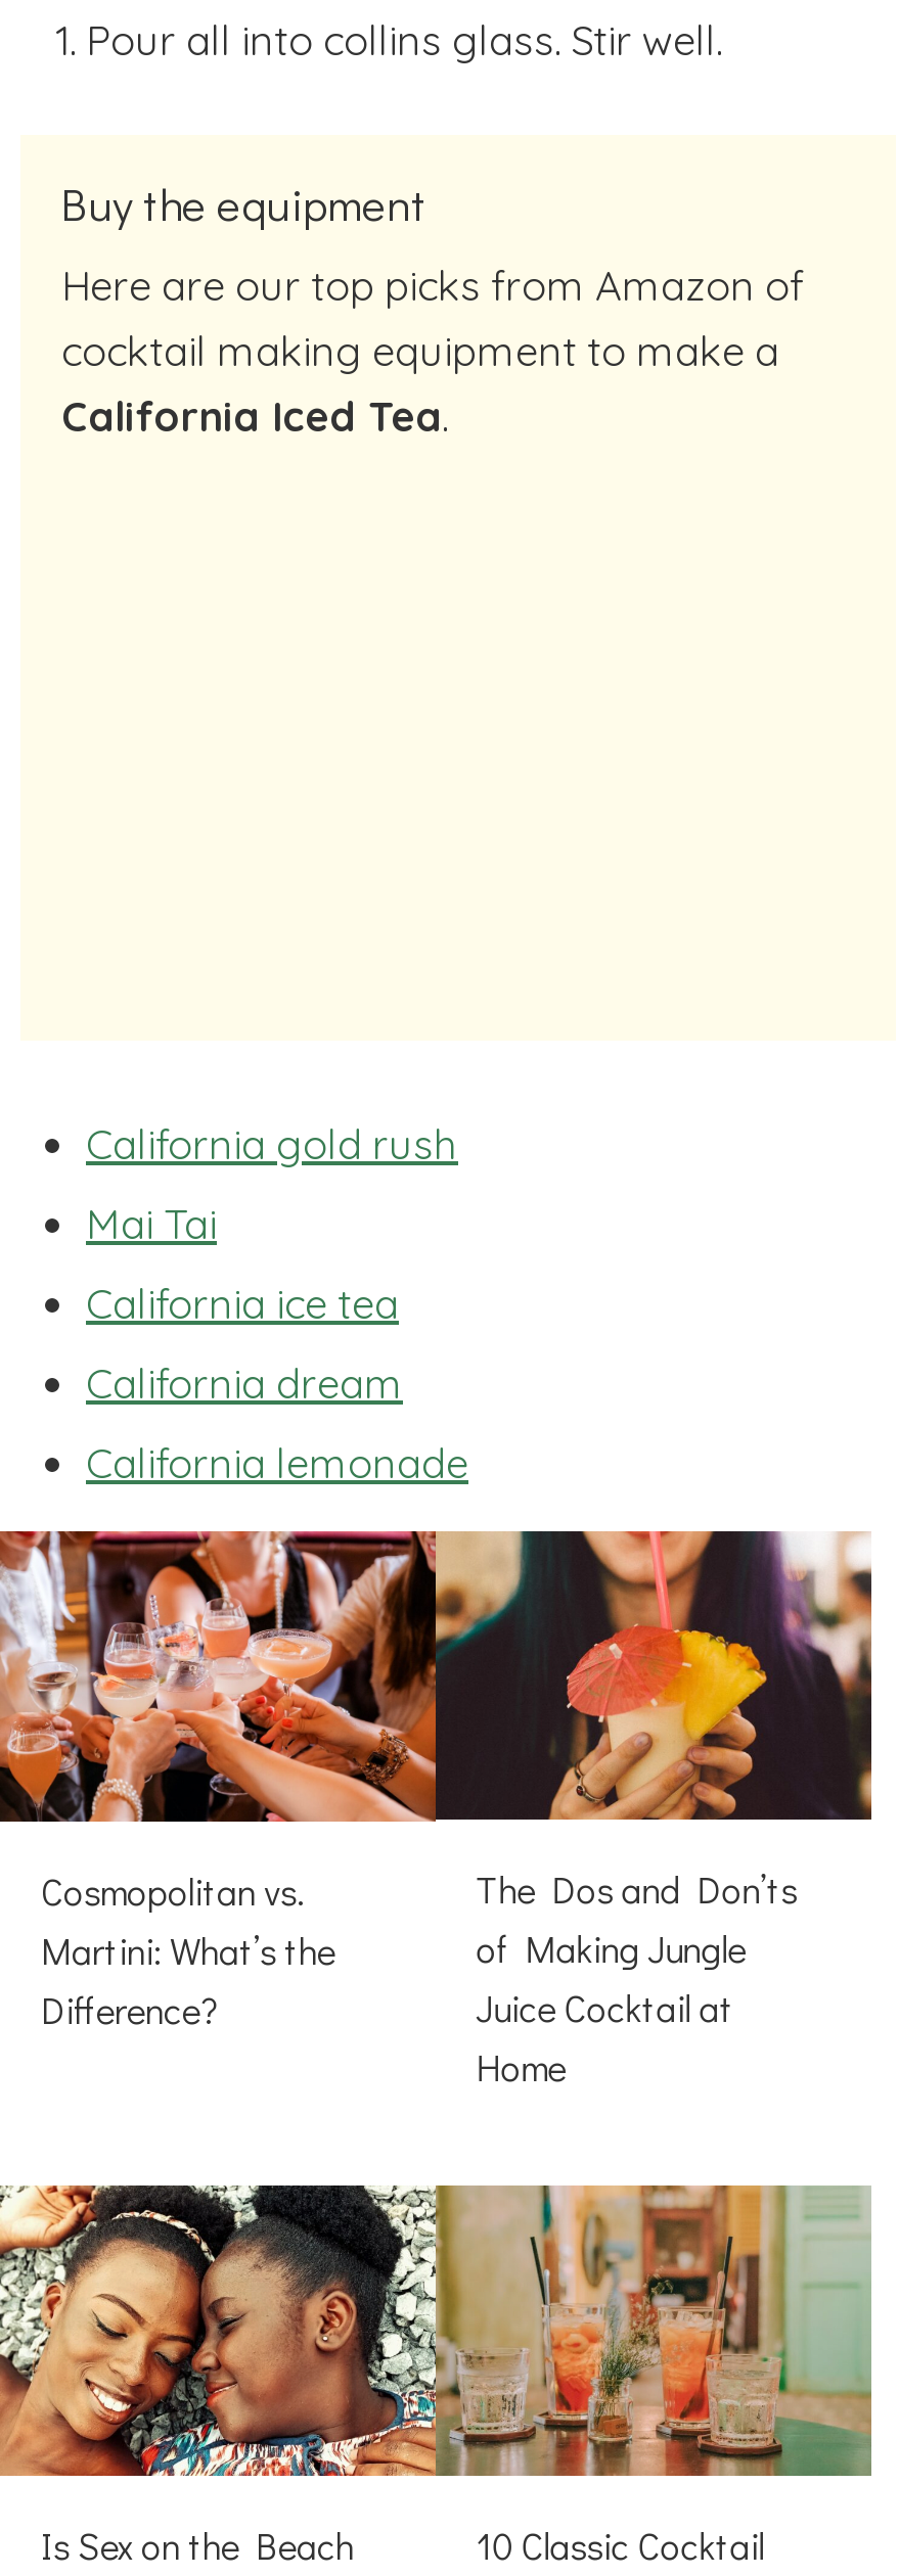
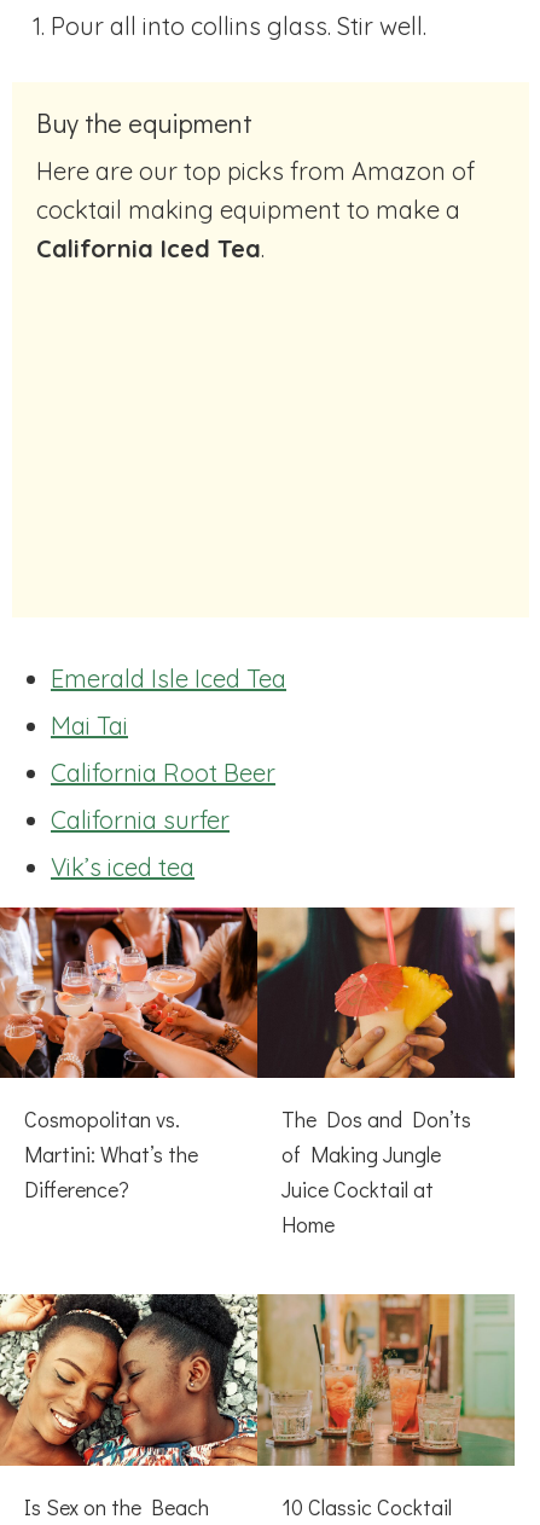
- California gold rush
+ Emerald Isle Iced Tea

- California ice tea
+ California Root Beer

- California dream
+ California surfer

- California lemonade
+ Vik’s iced tea
